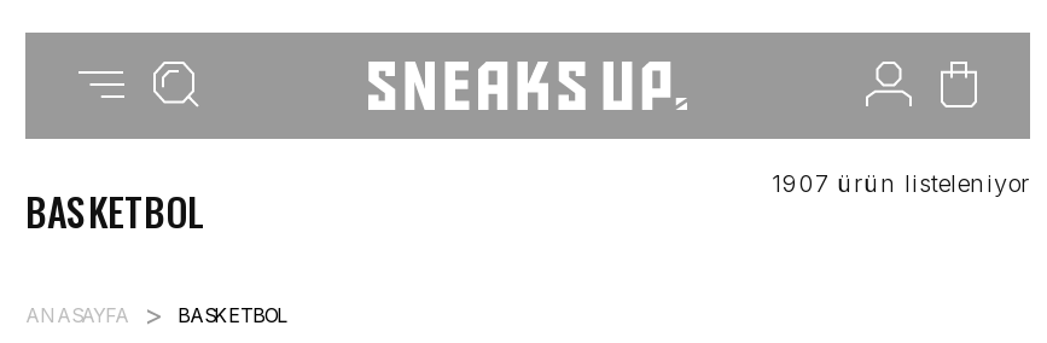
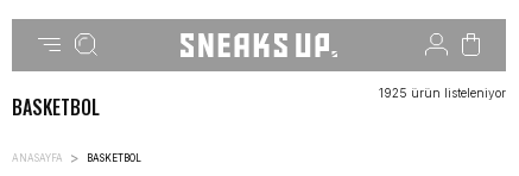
- 1907 ürün listeleniyor
+ 1925 ürün listeleniyor
